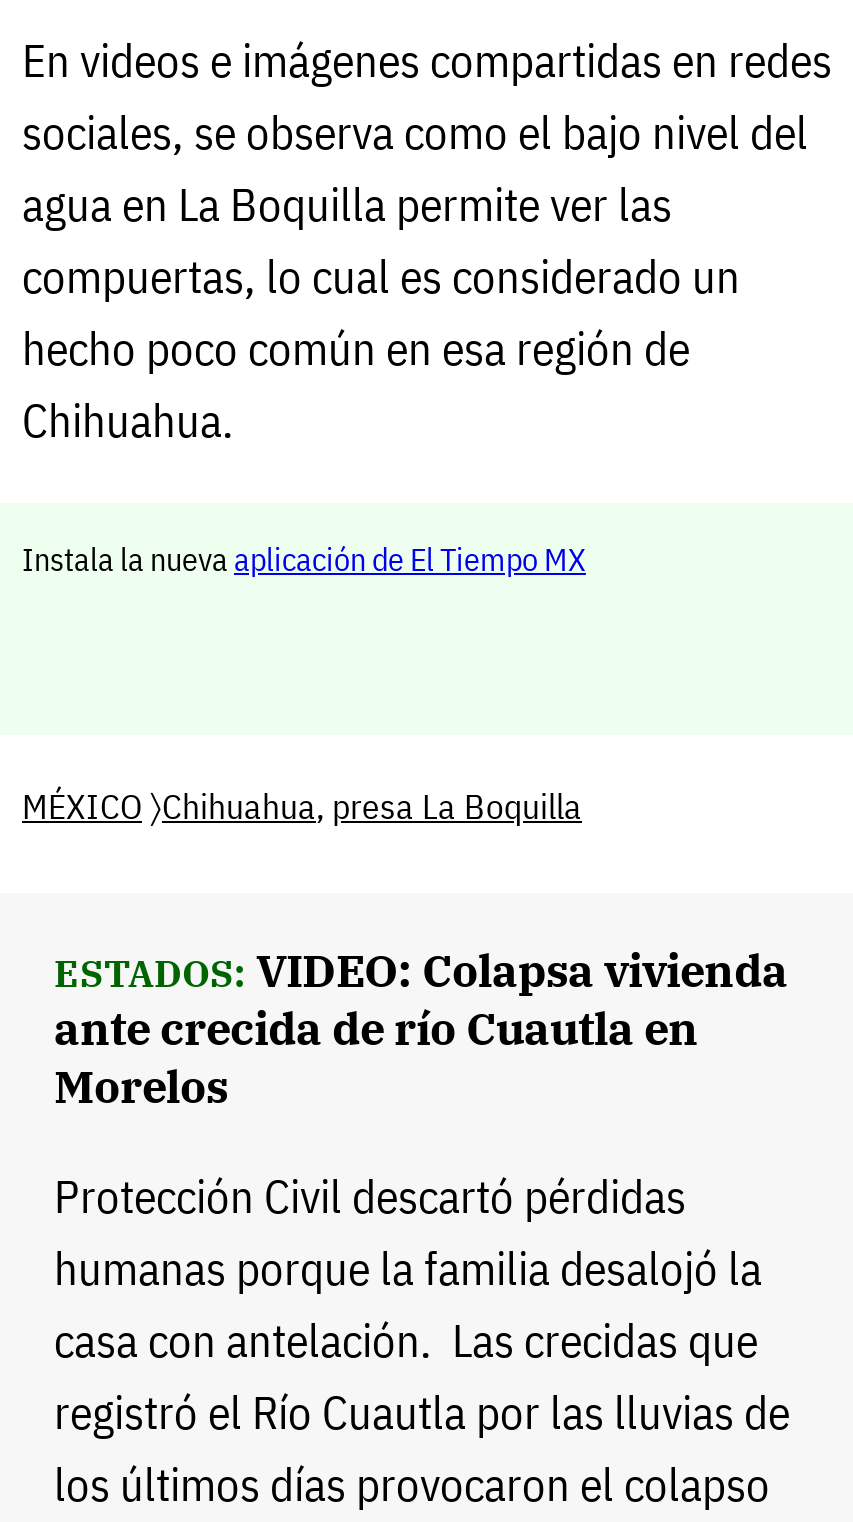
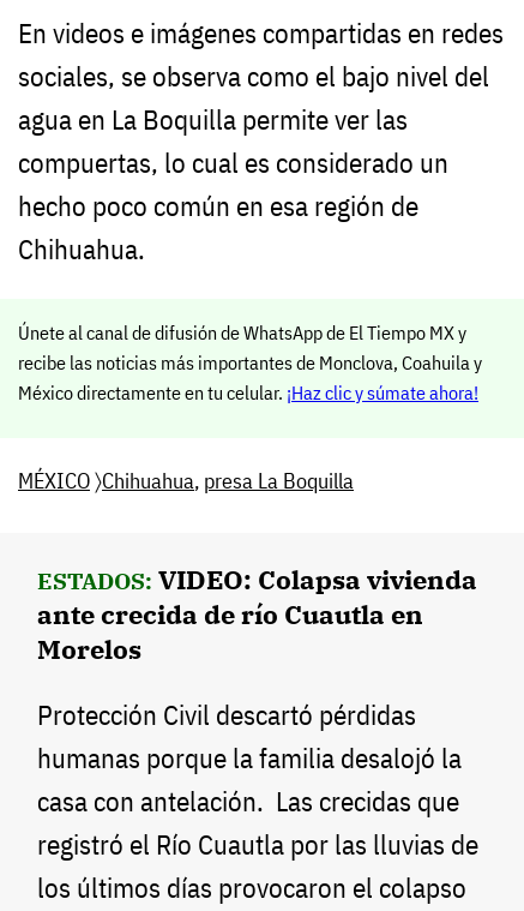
- Instala la nueva aplicación de El Tiempo MX
+ Únete al canal de difusión de WhatsApp de El Tiempo MX y
+ recibe las noticias más importantes de Monclova, Coahuila y
+ México directamente en tu celular. ¡Haz clic y súmate ahora!
